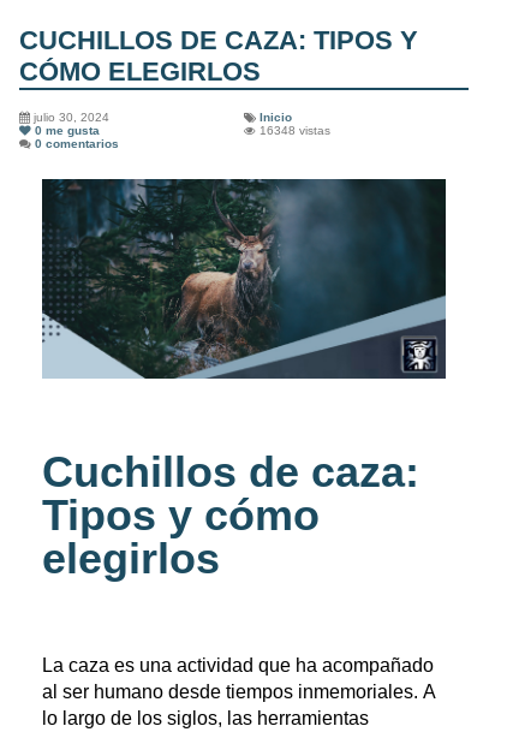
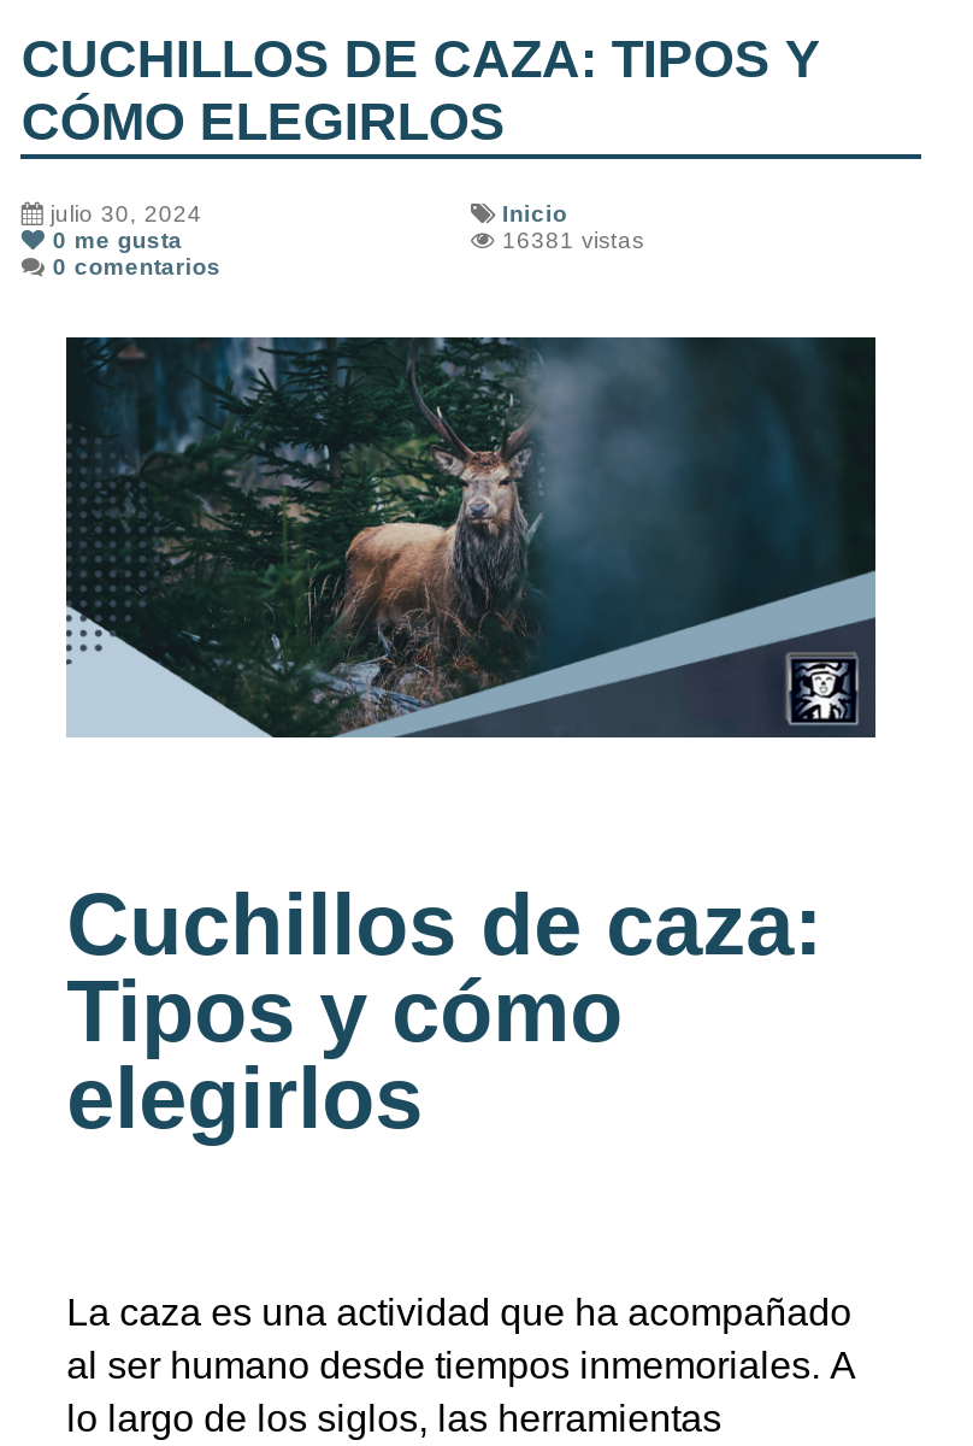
- 16348 vistas
+ 16381 vistas
